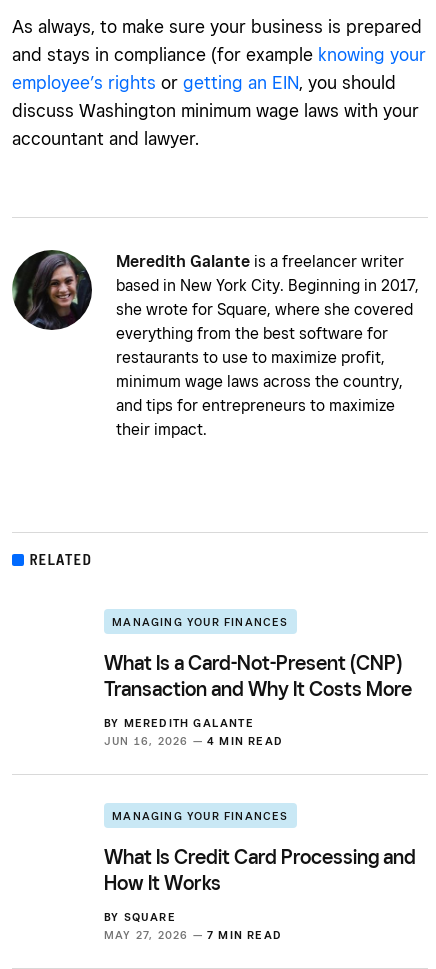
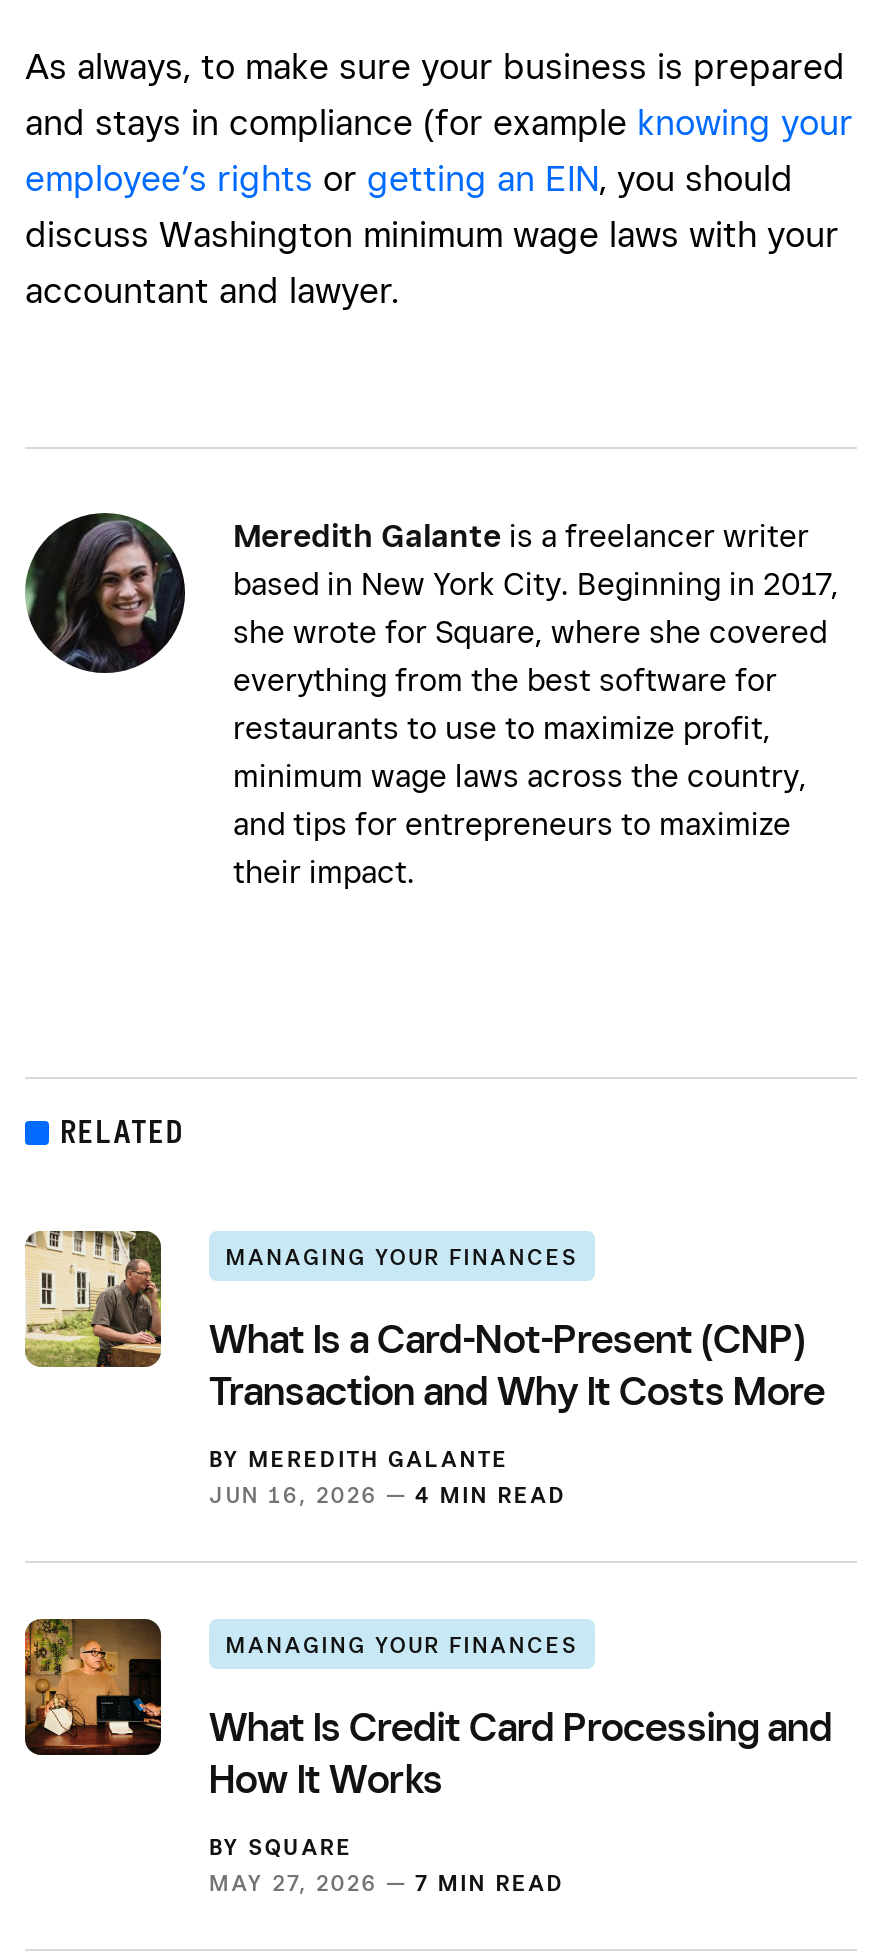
+ [image]

+ [image]
